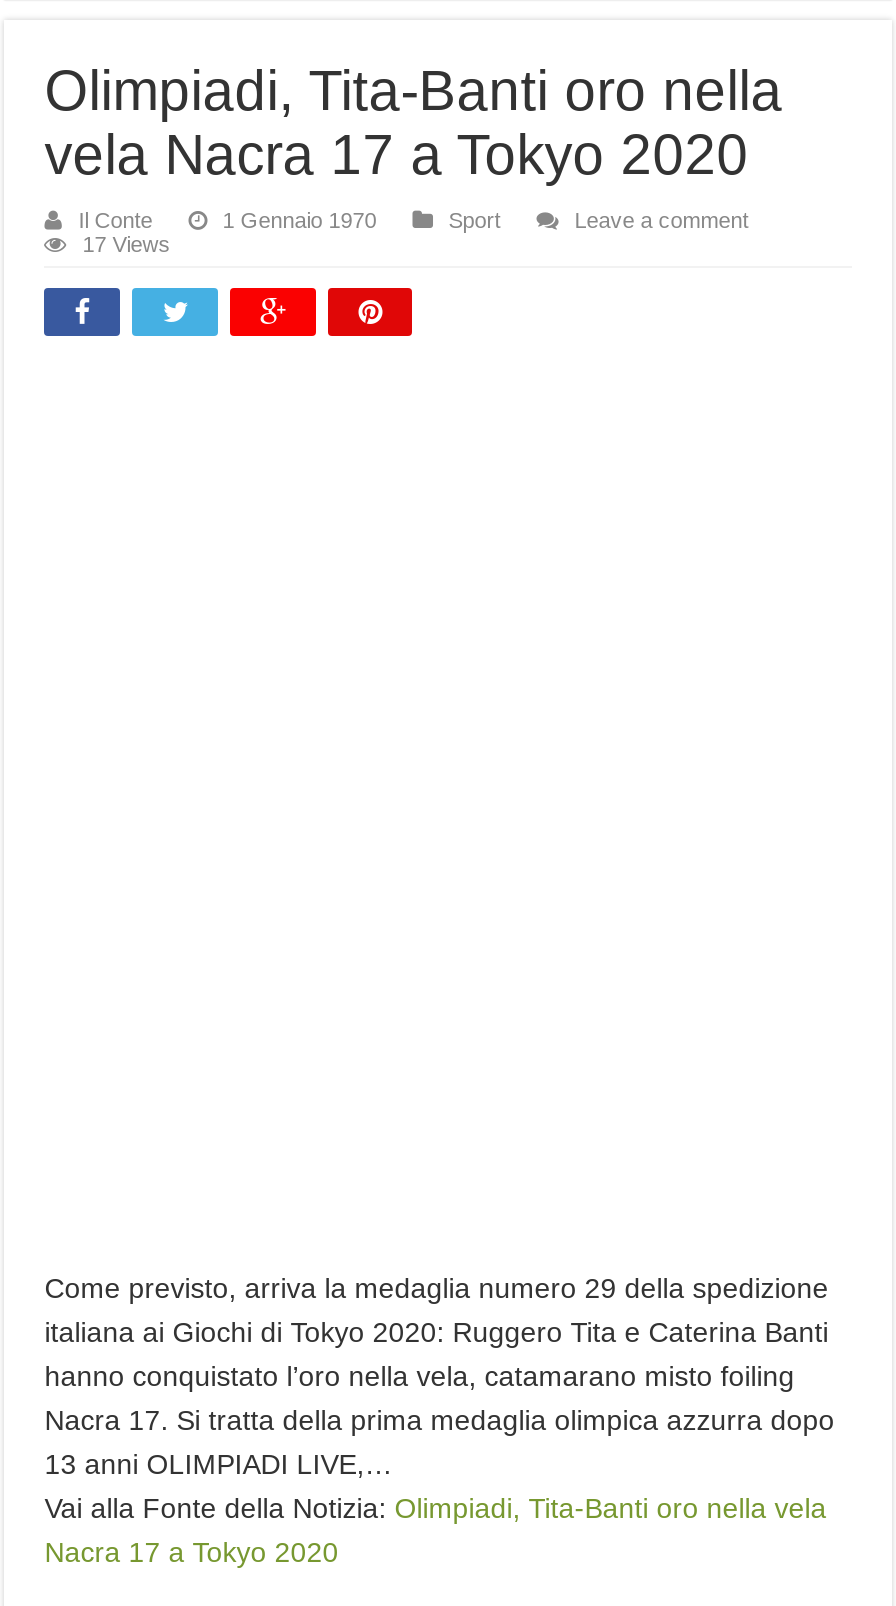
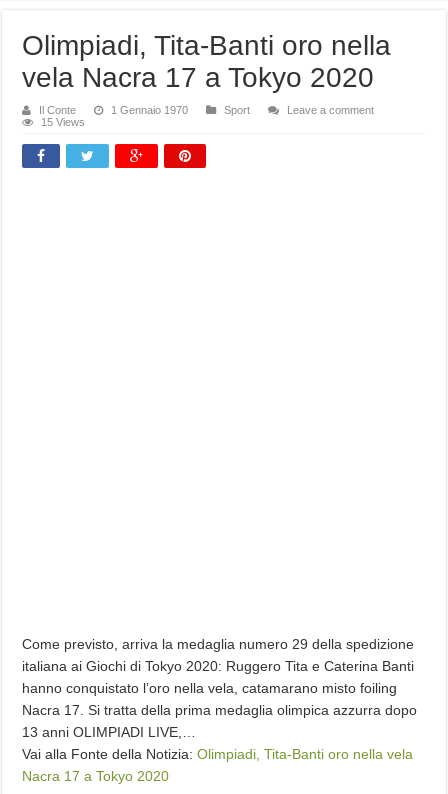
- 17 Views
+ 15 Views
